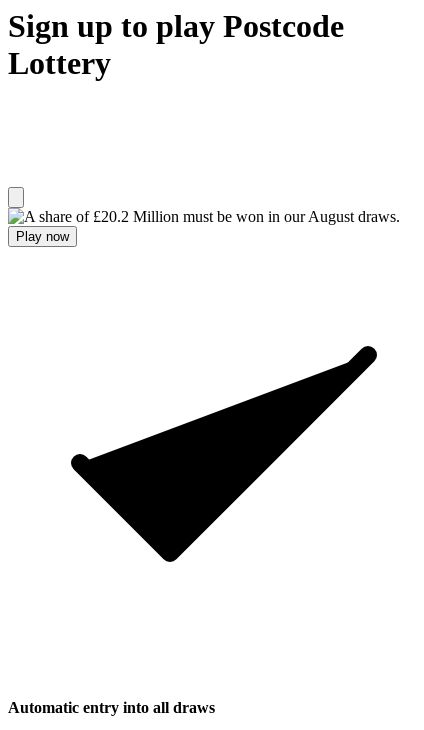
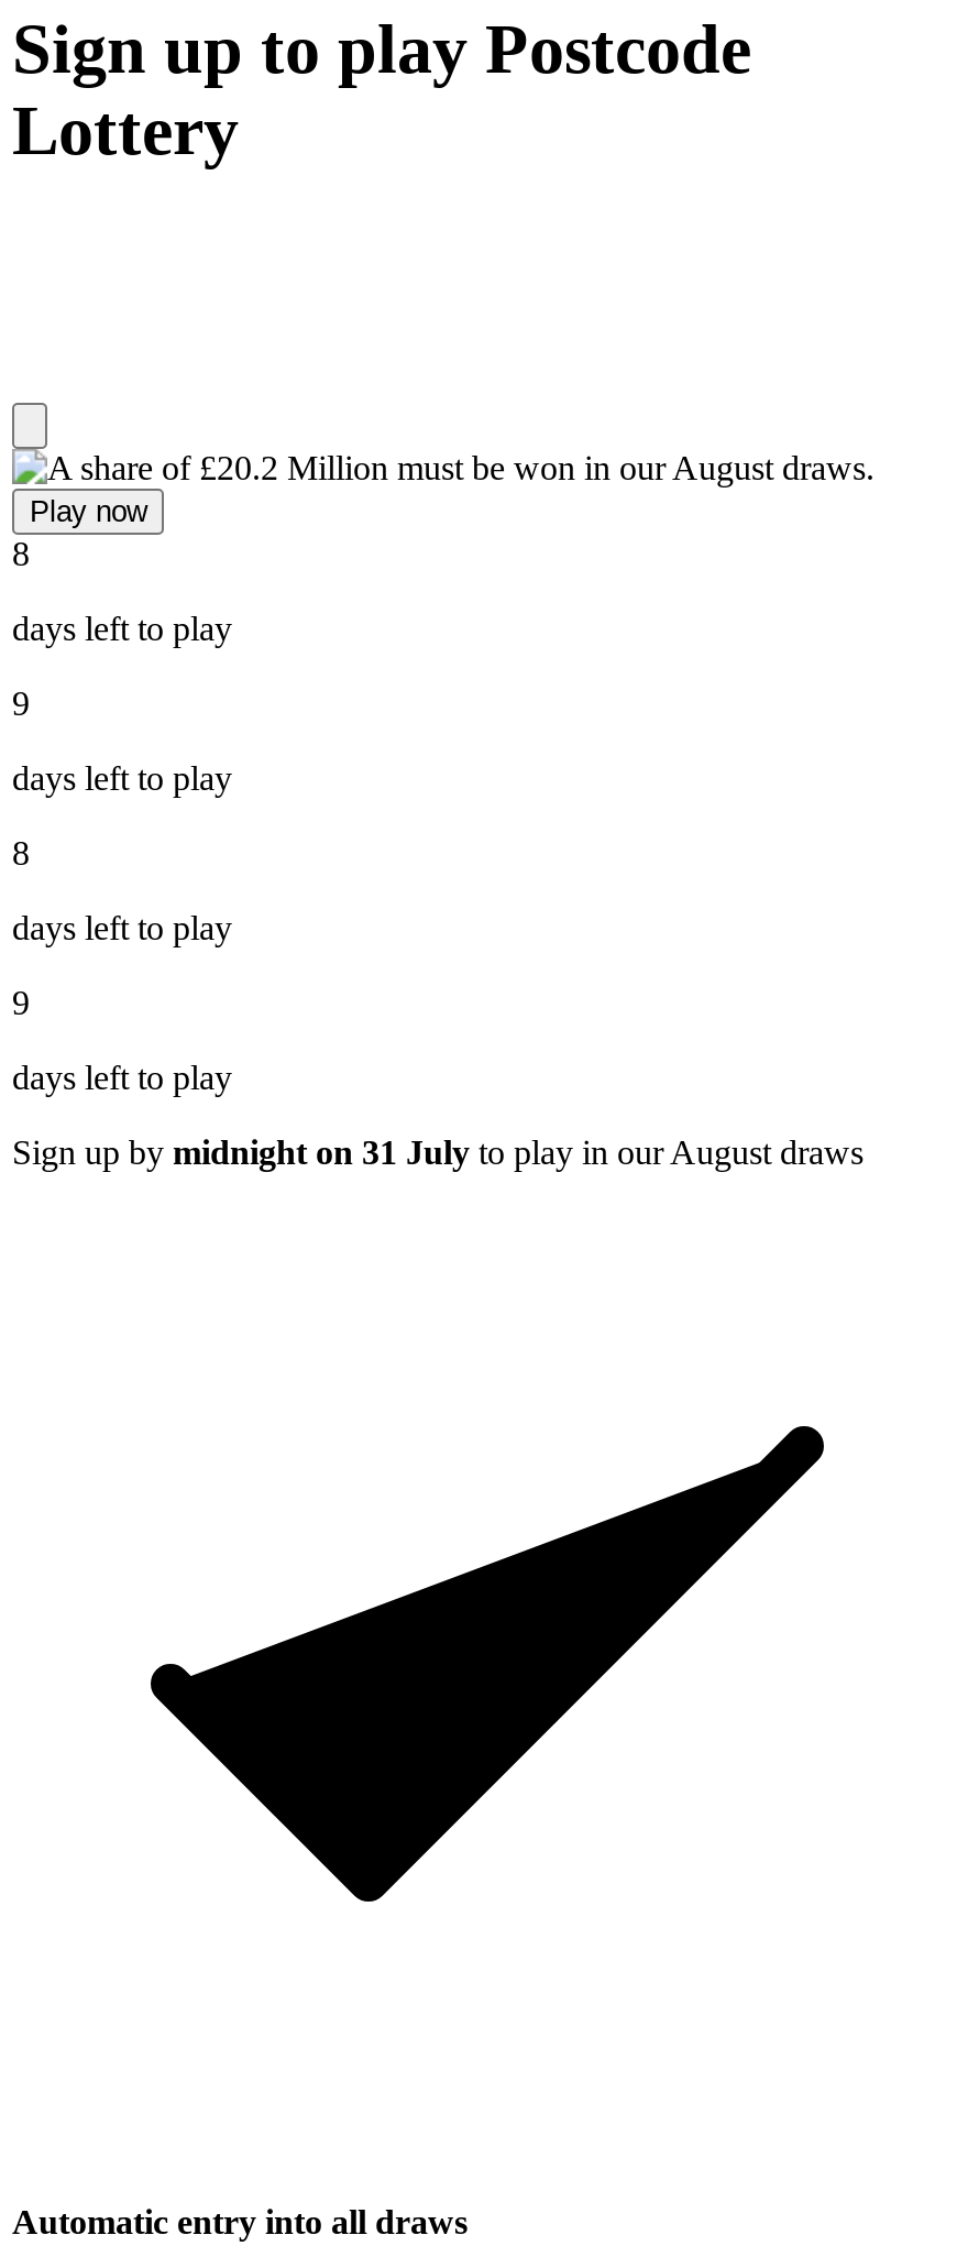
+ 8
+ days left to play
+ 9
+ days left to play
+ 8
+ days left to play
+ 9
+ days left to play
+ Sign up by midnight on 31 July to play in our August draws
